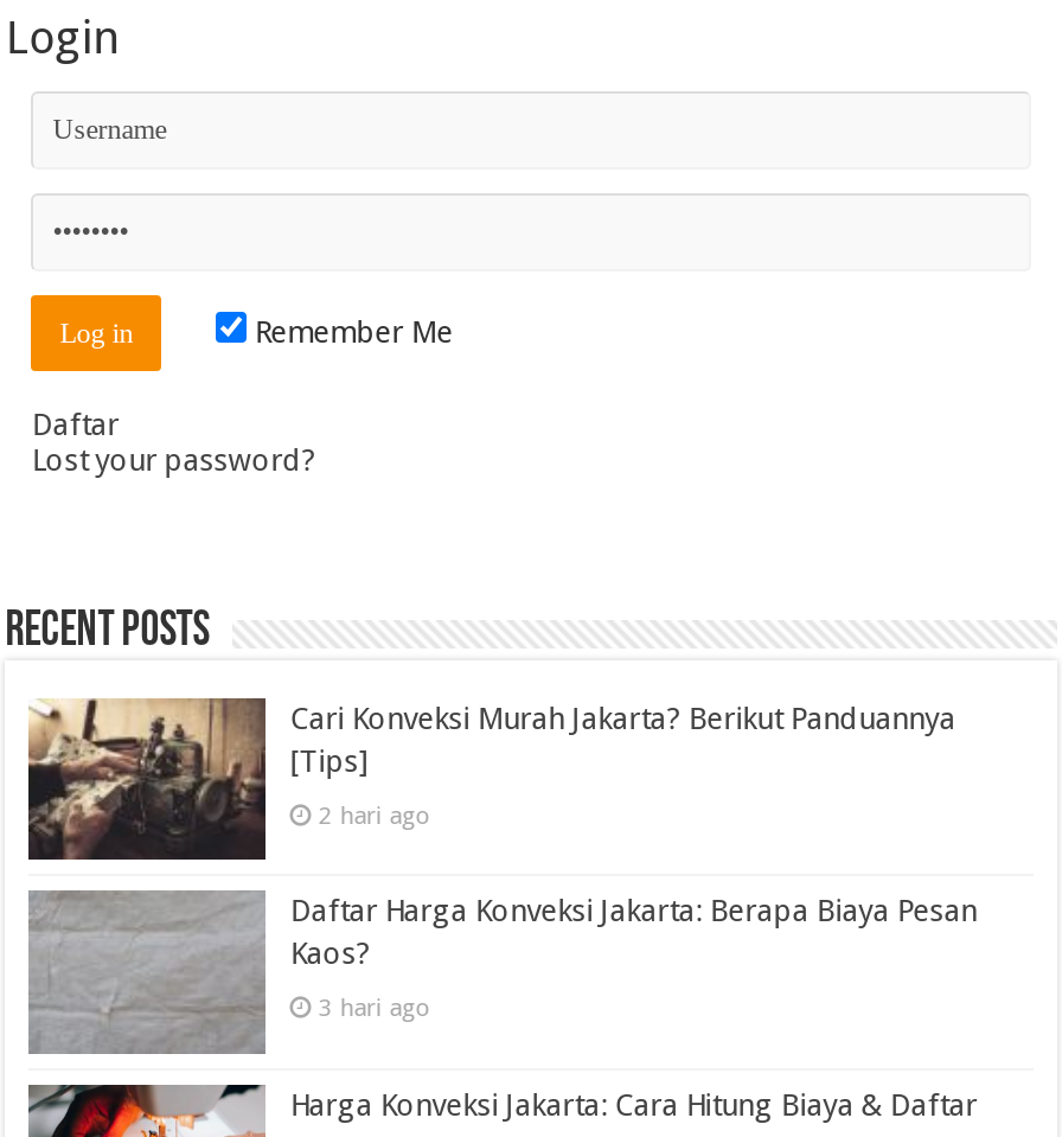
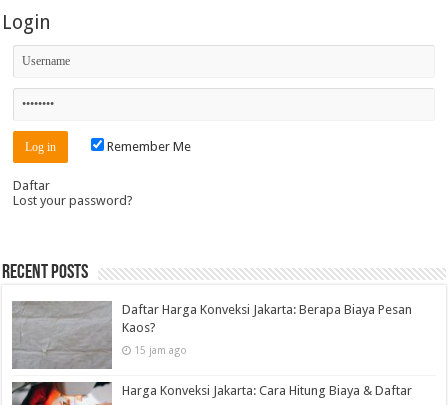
- [image]
- Cari Konveksi Murah Jakarta? Berikut Panduannya
- [Tips]
- 2 hari ago

- 3 hari ago
+ 15 jam ago
